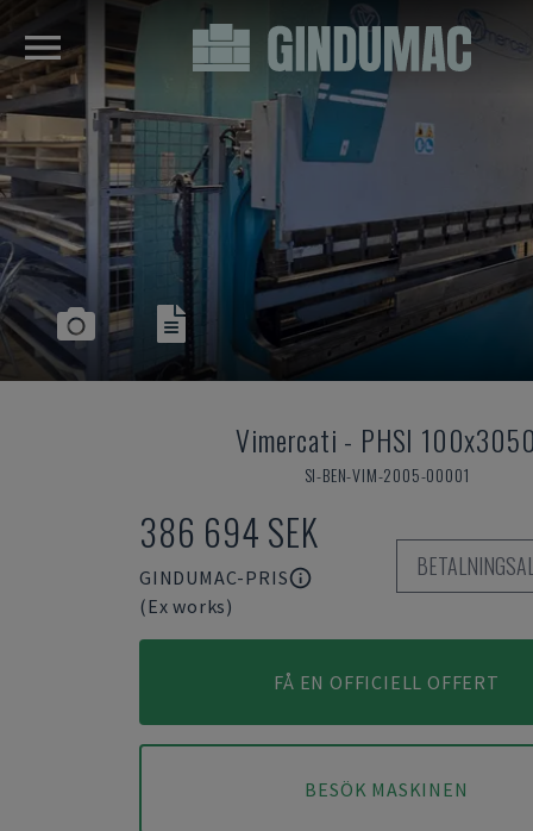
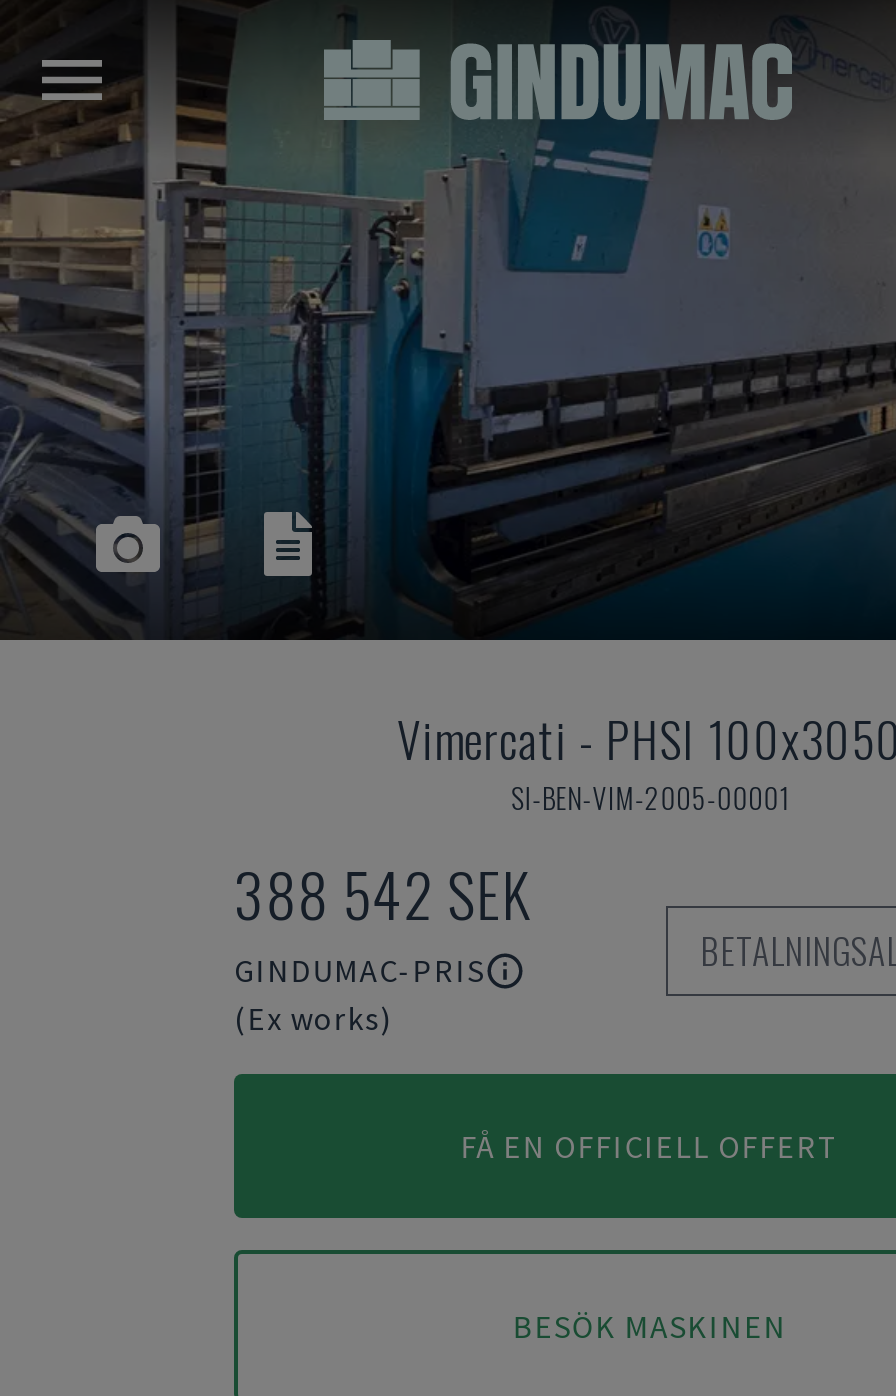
- 386 694 SEK
+ 388 542 SEK
